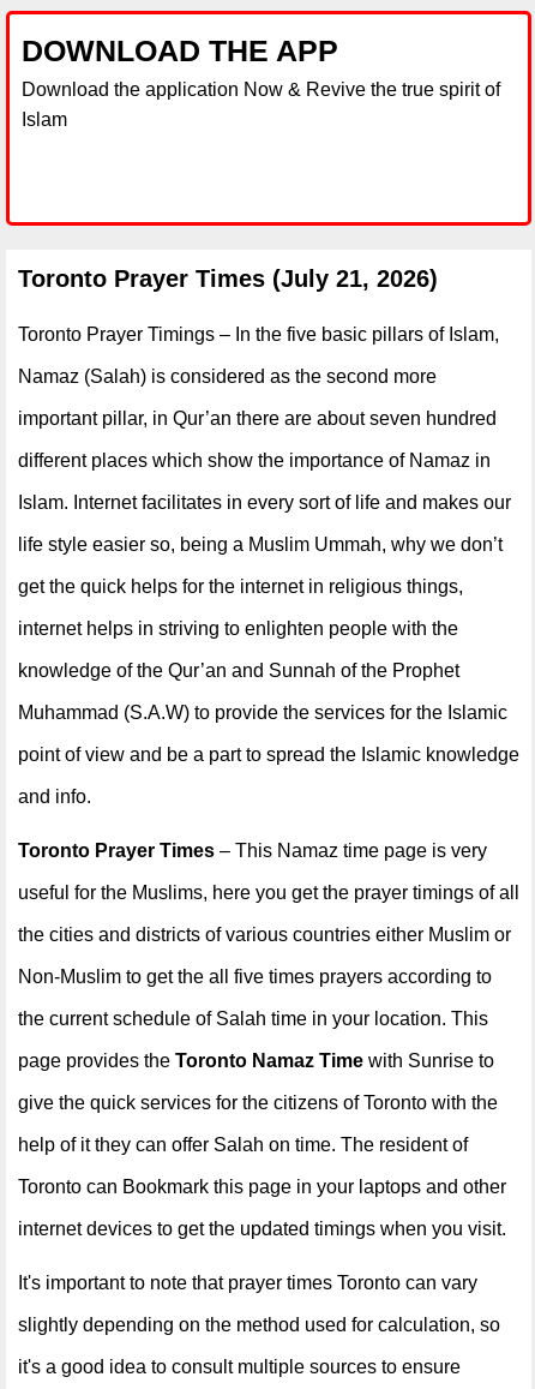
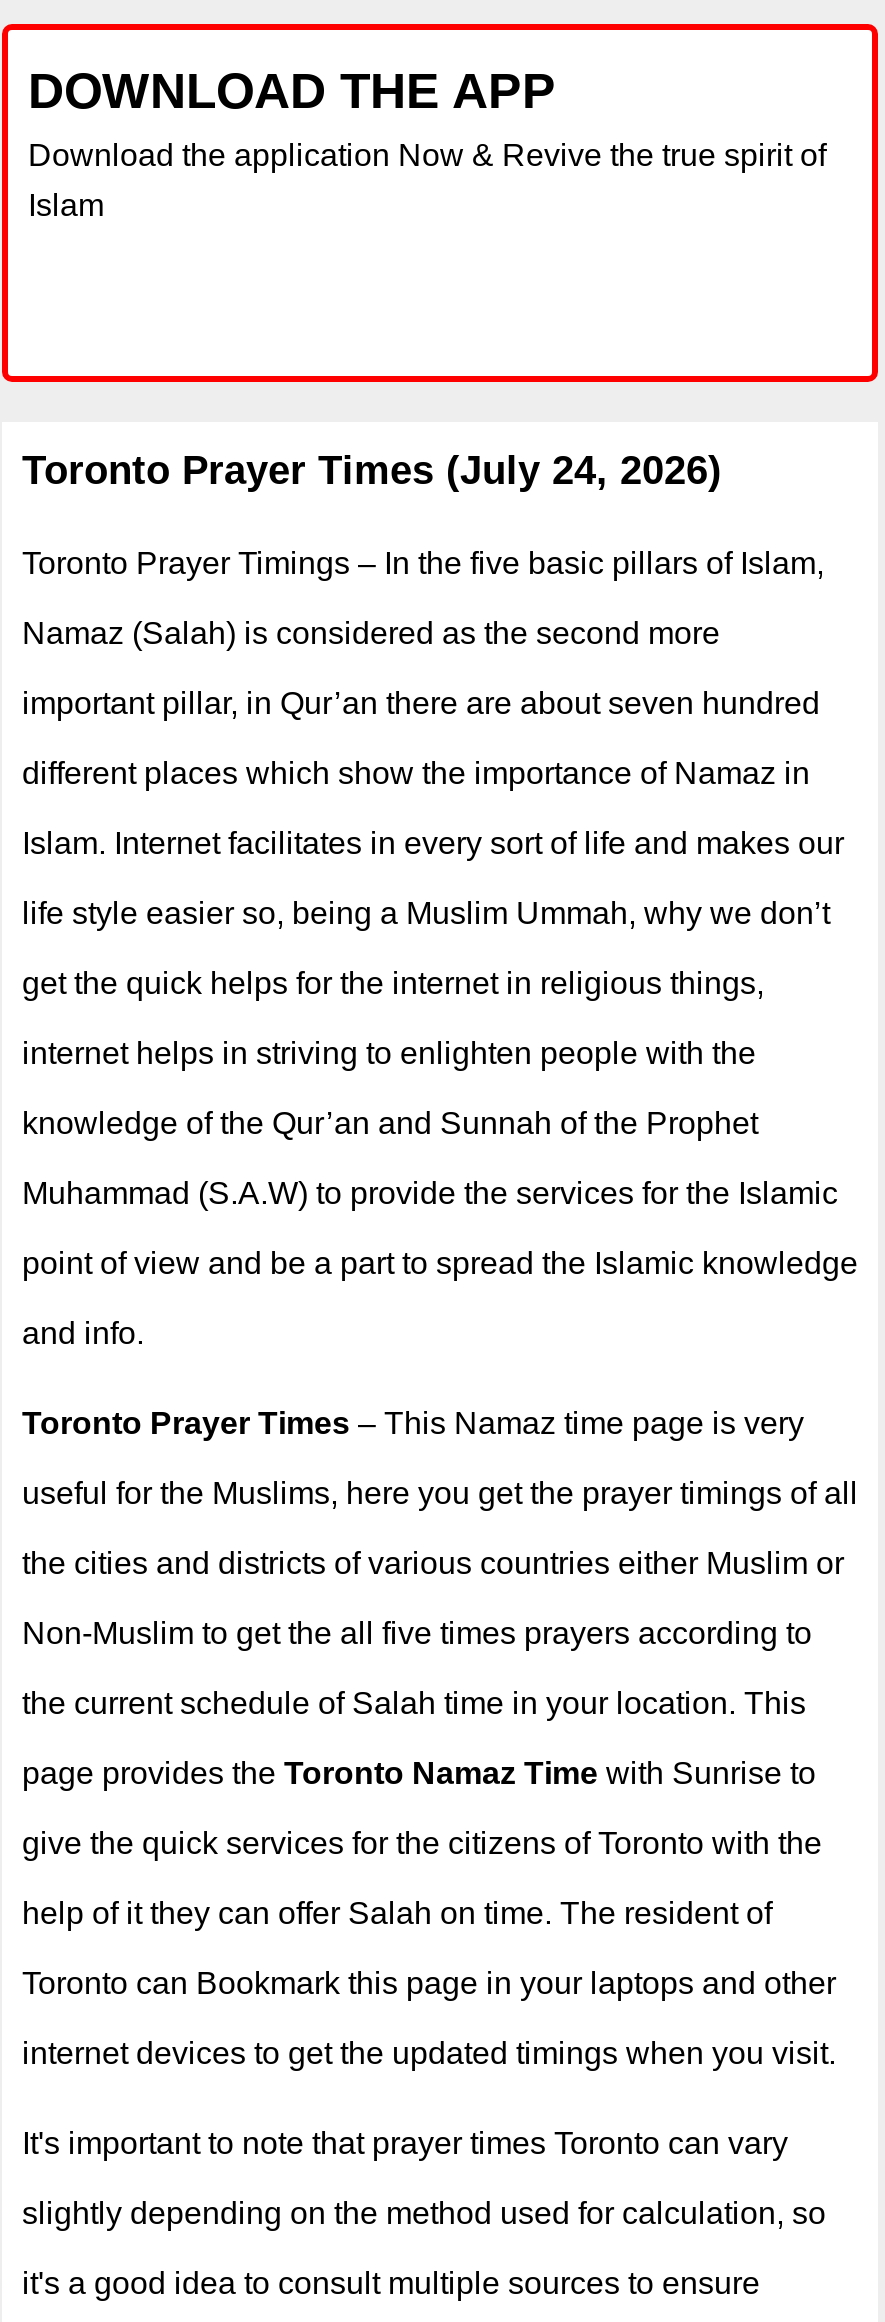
- Toronto Prayer Times (July 21, 2026)
+ Toronto Prayer Times (July 24, 2026)
